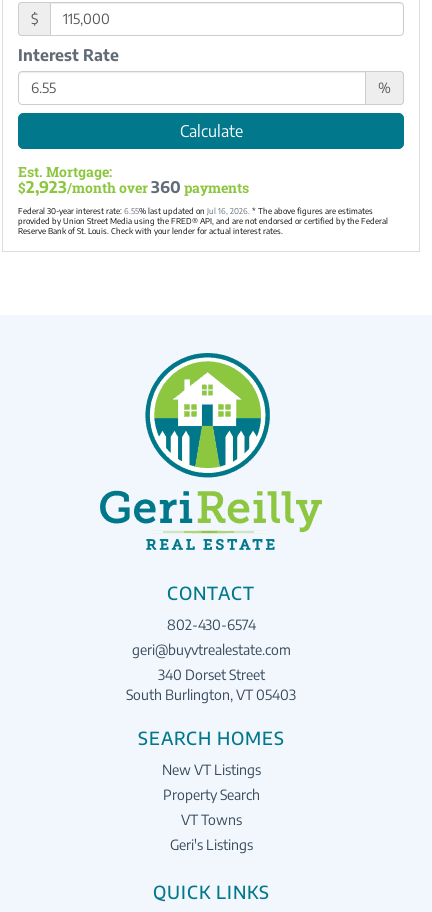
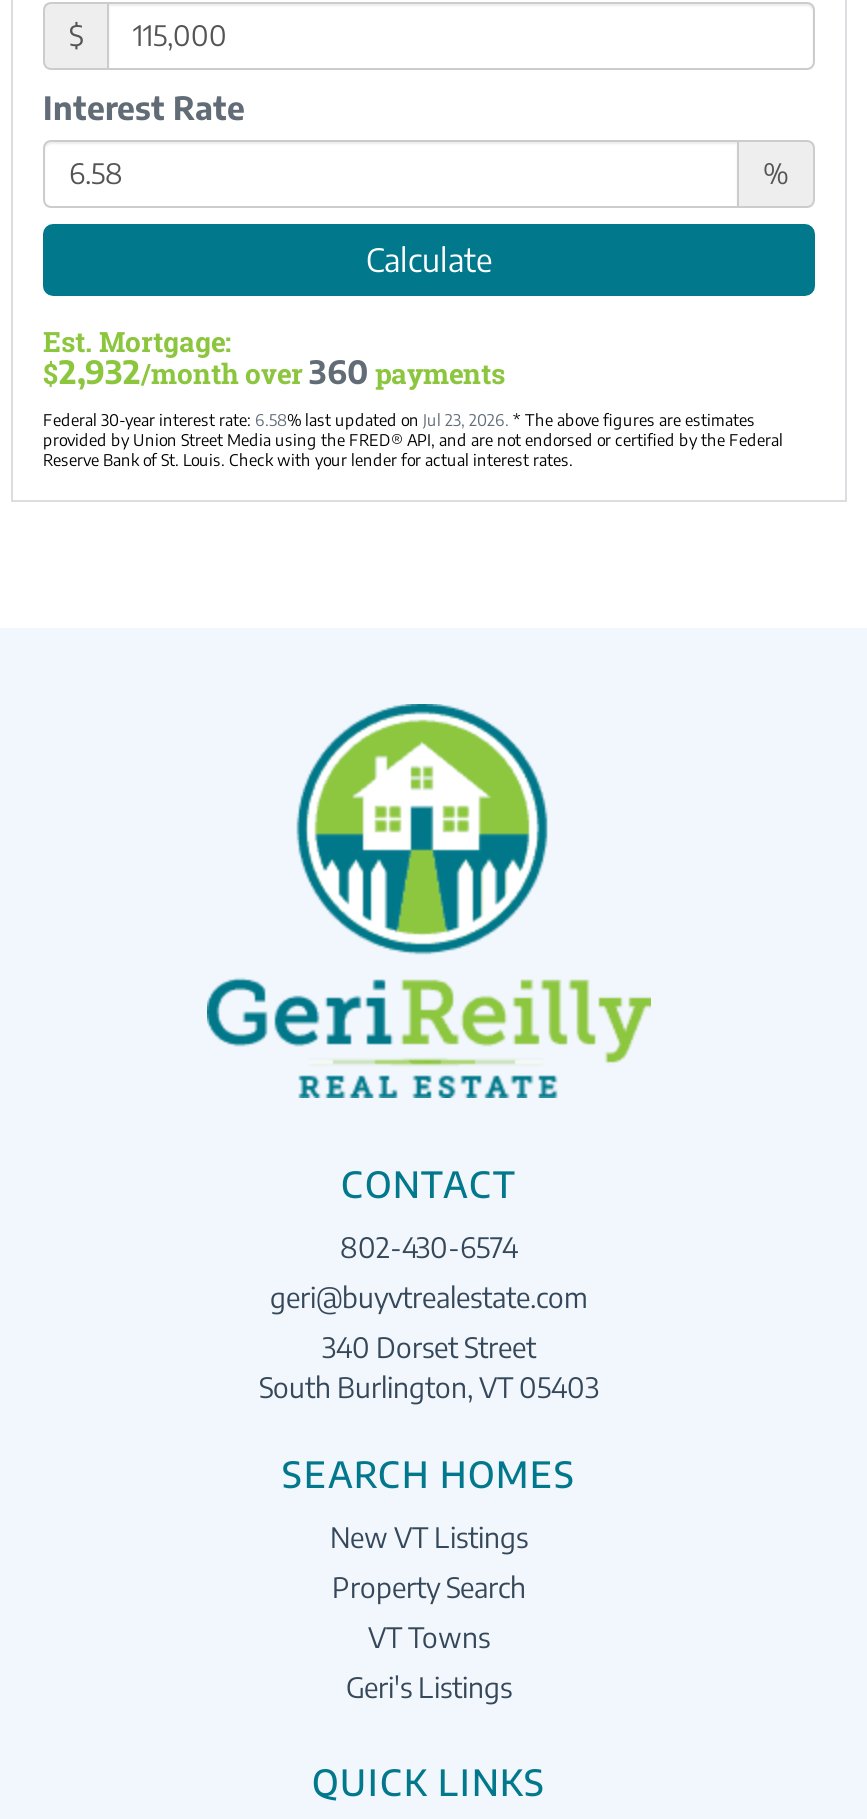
- $2,923/month over 360 payments
+ $2,932/month over 360 payments

- Federal 30-year interest rate: 6.55% last updated on Jul 16, 2026. * The above figures are estimates
+ Federal 30-year interest rate: 6.58% last updated on Jul 23, 2026. * The above figures are estimates
